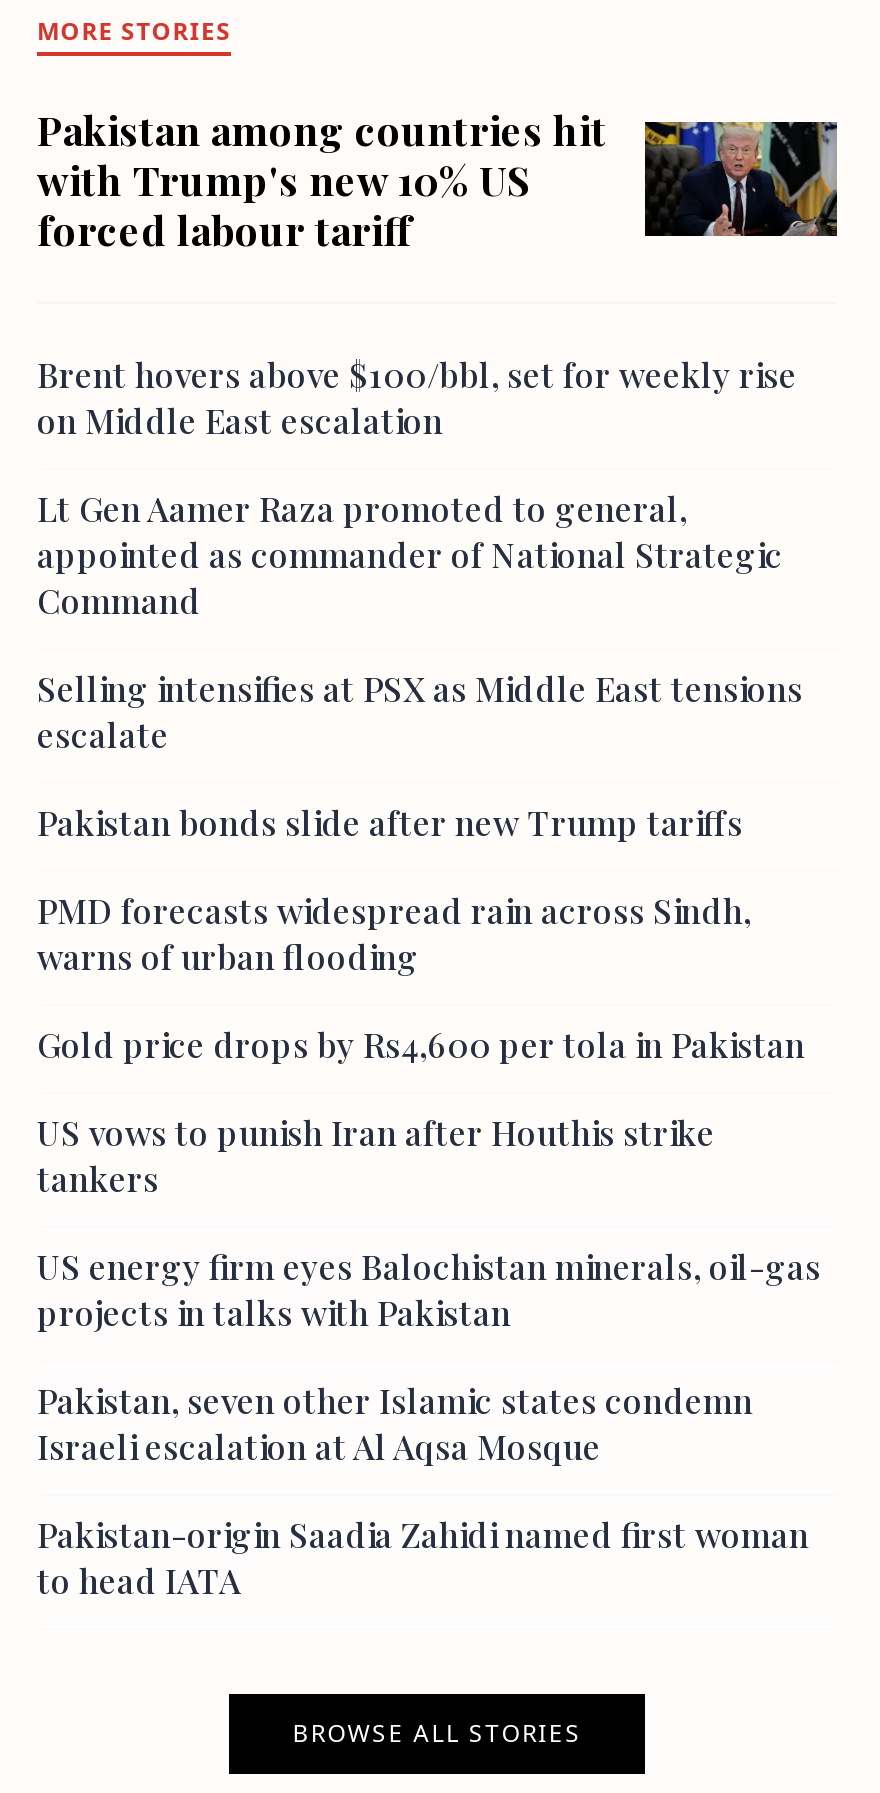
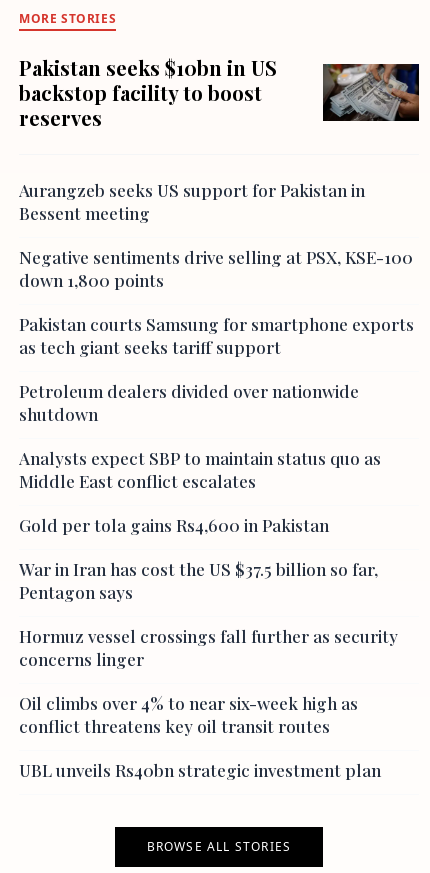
- Pakistan among countries hit
- with Trump's new 10% US
- forced labour tariff
+ Pakistan seeks $10bn in US
+ backstop facility to boost
+ reserves

- [image]
+ [image]

- Brent hovers above $100/bbl, set for weekly rise
- on Middle East escalation
+ Aurangzeb seeks US support for Pakistan in
+ Bessent meeting

- Lt Gen Aamer Raza promoted to general,
- appointed as commander of National Strategic
- Command
+ Negative sentiments drive selling at PSX, KSE-100
+ down 1,800 points

- Selling intensifies at PSX as Middle East tensions
- escalate
+ Pakistan courts Samsung for smartphone exports
+ as tech giant seeks tariff support

- Pakistan bonds slide after new Trump tariffs
+ Petroleum dealers divided over nationwide
+ shutdown

- PMD forecasts widespread rain across Sindh,
- warns of urban flooding
+ Analysts expect SBP to maintain status quo as
+ Middle East conflict escalates

- Gold price drops by Rs4,600 per tola in Pakistan
+ Gold per tola gains Rs4,600 in Pakistan

- US vows to punish Iran after Houthis strike
- tankers
+ War in Iran has cost the US $37.5 billion so far,
+ Pentagon says

- US energy firm eyes Balochistan minerals, oil-gas
- projects in talks with Pakistan
+ Hormuz vessel crossings fall further as security
+ concerns linger

- Pakistan, seven other Islamic states condemn
- Israeli escalation at Al Aqsa Mosque
+ Oil climbs over 4% to near six-week high as
+ conflict threatens key oil transit routes

- Pakistan-origin Saadia Zahidi named first woman
- to head IATA
+ UBL unveils Rs40bn strategic investment plan
